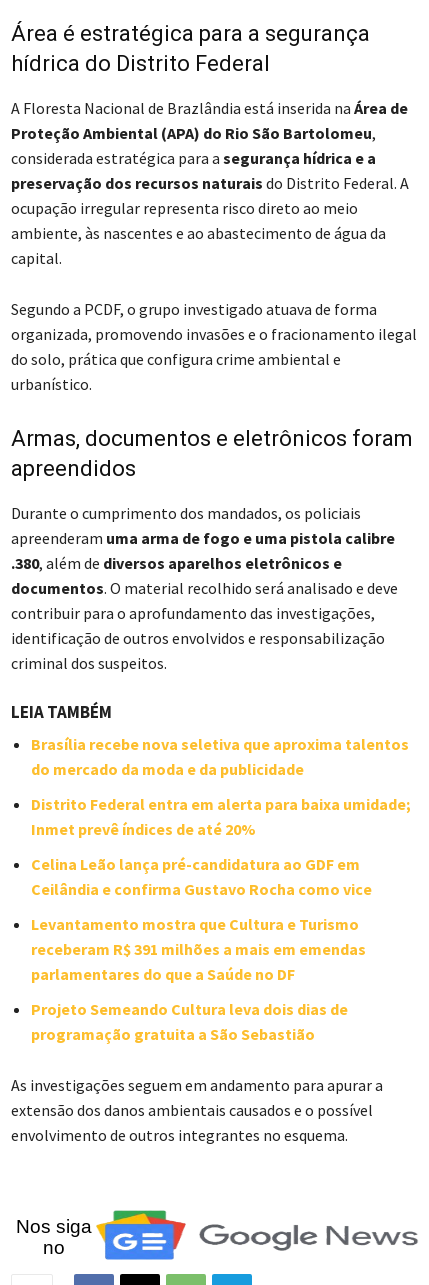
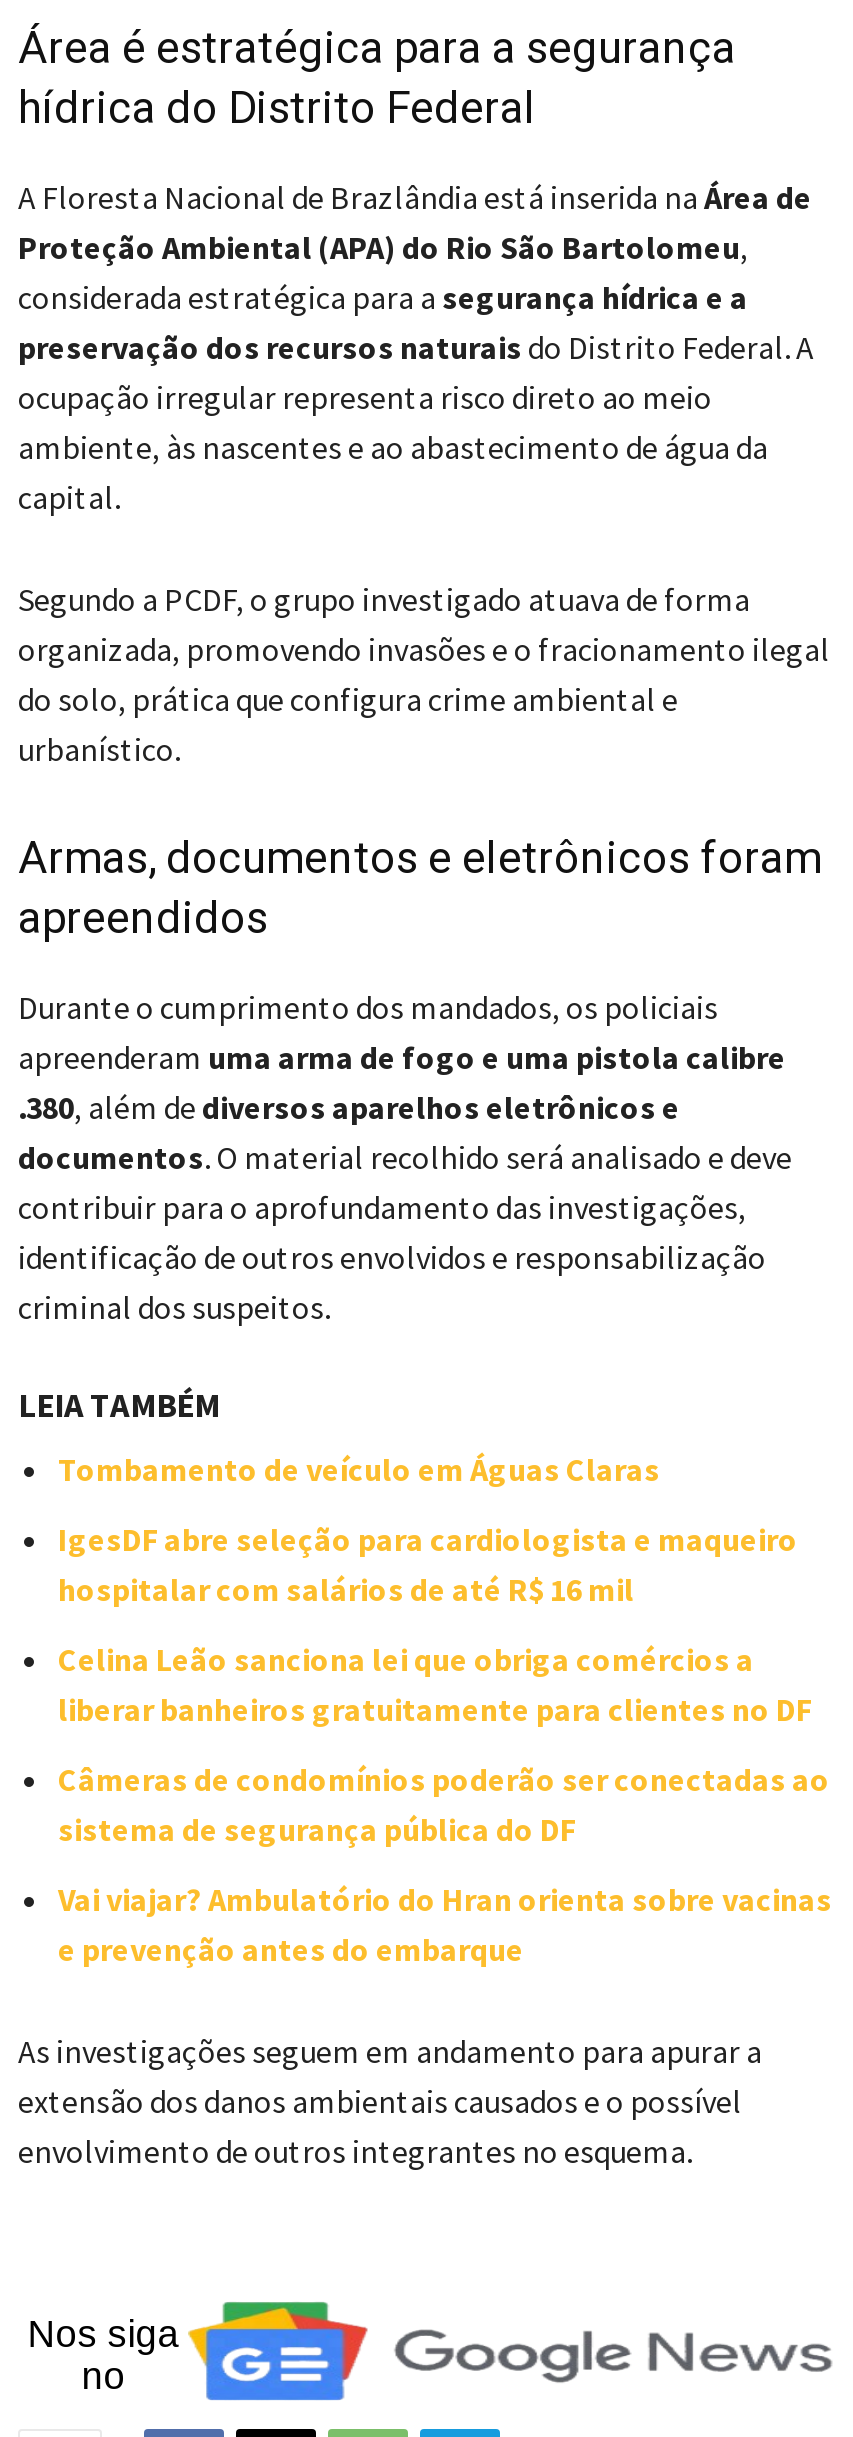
- Brasília recebe nova seletiva que aproxima talentos
- do mercado da moda e da publicidade
+ Tombamento de veículo em Águas Claras

- Distrito Federal entra em alerta para baixa umidade;
- Inmet prevê índices de até 20%
+ IgesDF abre seleção para cardiologista e maqueiro
+ hospitalar com salários de até R$ 16 mil

- Celina Leão lança pré-candidatura ao GDF em
- Ceilândia e confirma Gustavo Rocha como vice
+ Celina Leão sanciona lei que obriga comércios a
+ liberar banheiros gratuitamente para clientes no DF

- Levantamento mostra que Cultura e Turismo
- receberam R$ 391 milhões a mais em emendas
- parlamentares do que a Saúde no DF
+ Câmeras de condomínios poderão ser conectadas ao
+ sistema de segurança pública do DF

- Projeto Semeando Cultura leva dois dias de
- programação gratuita a São Sebastião
+ Vai viajar? Ambulatório do Hran orienta sobre vacinas
+ e prevenção antes do embarque
